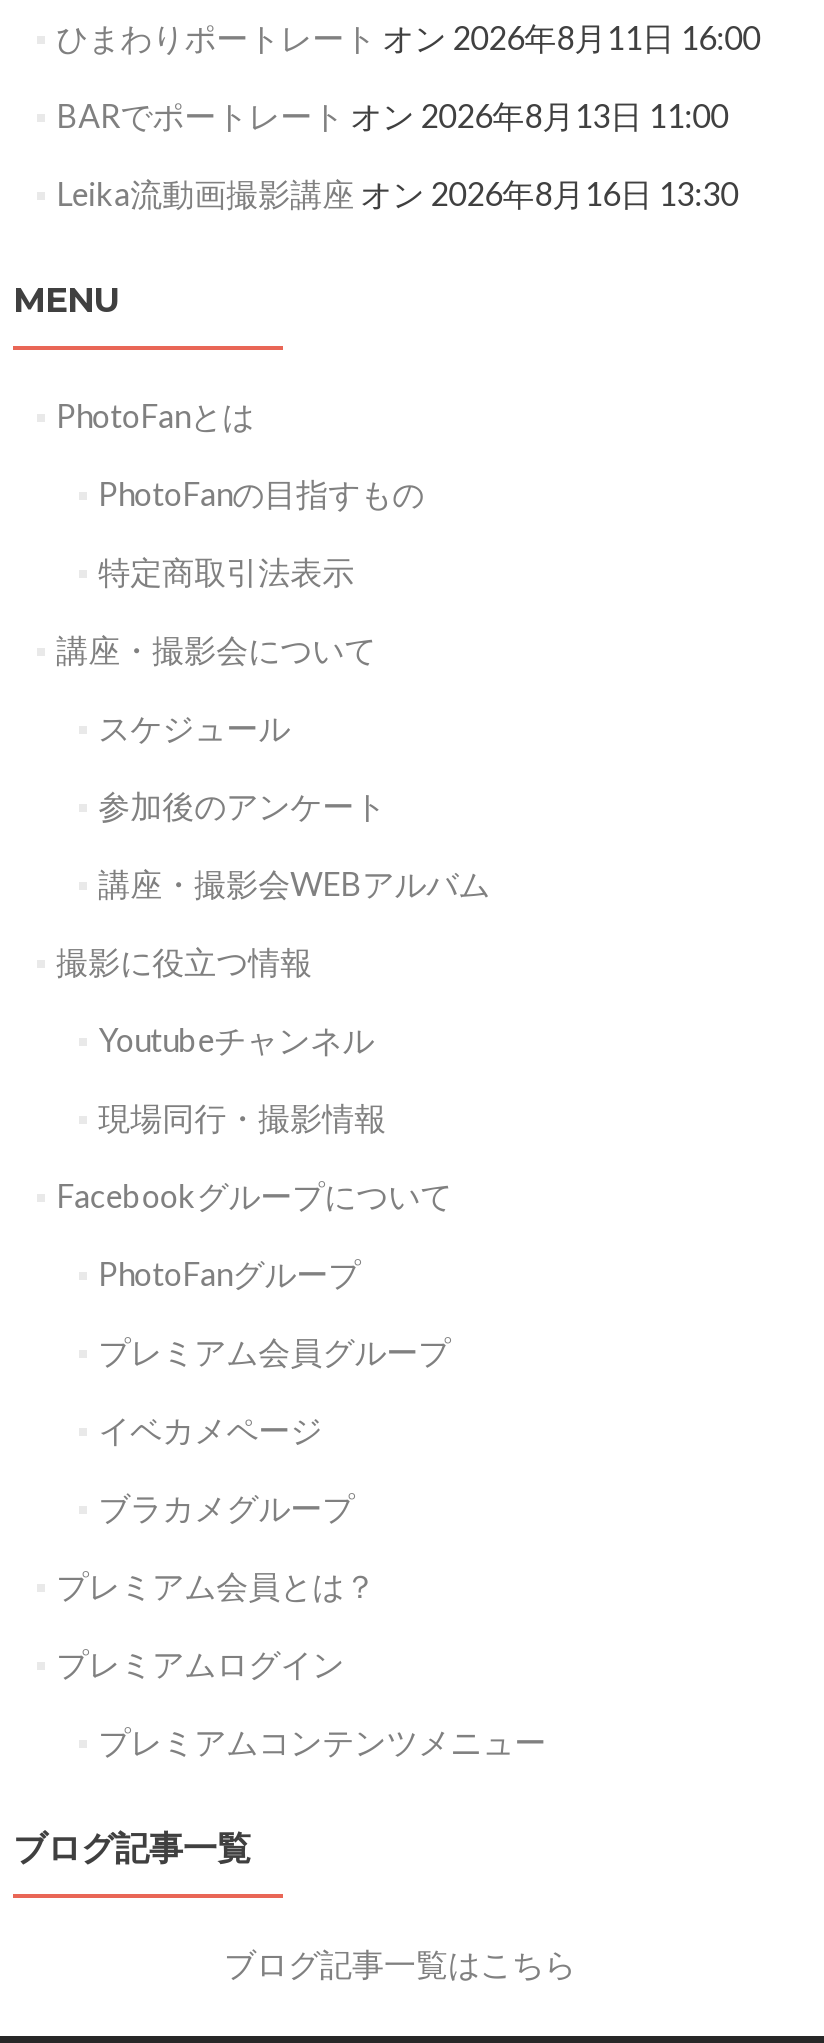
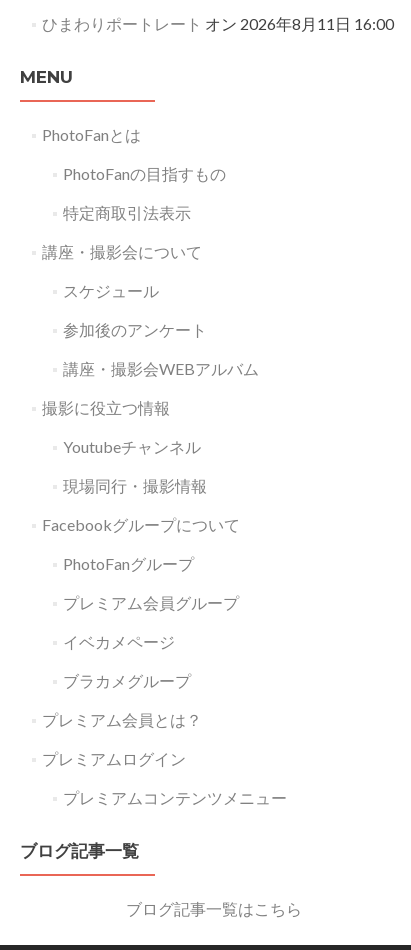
- BARでポートレートオン 2026年8月13日 11:00
- Leika流動画撮影講座オン 2026年8月16日 13:30
